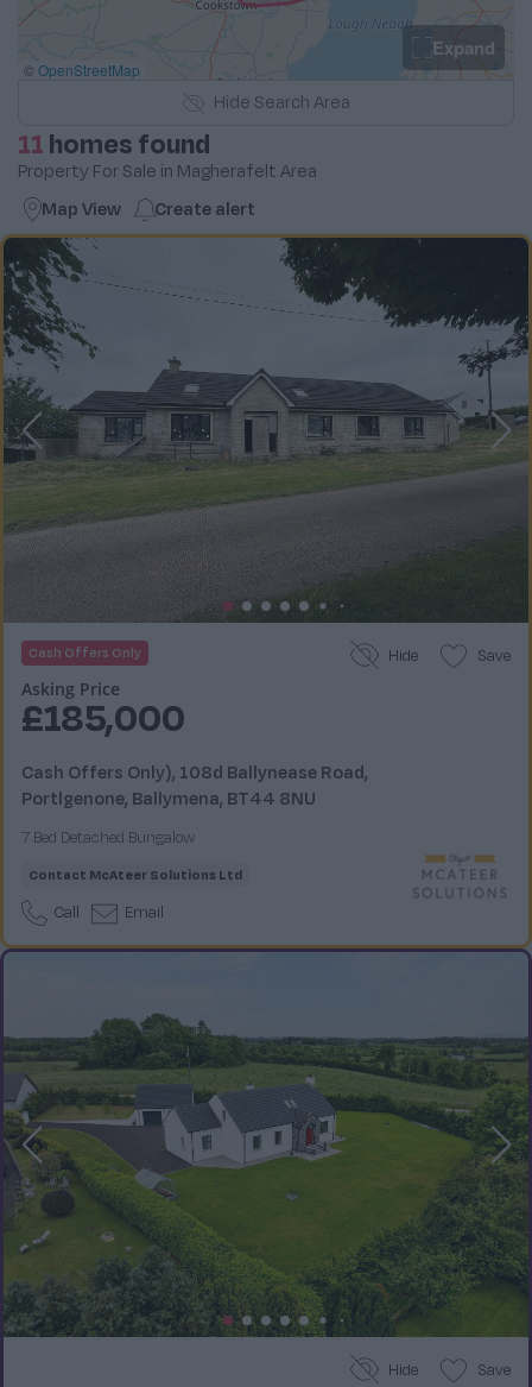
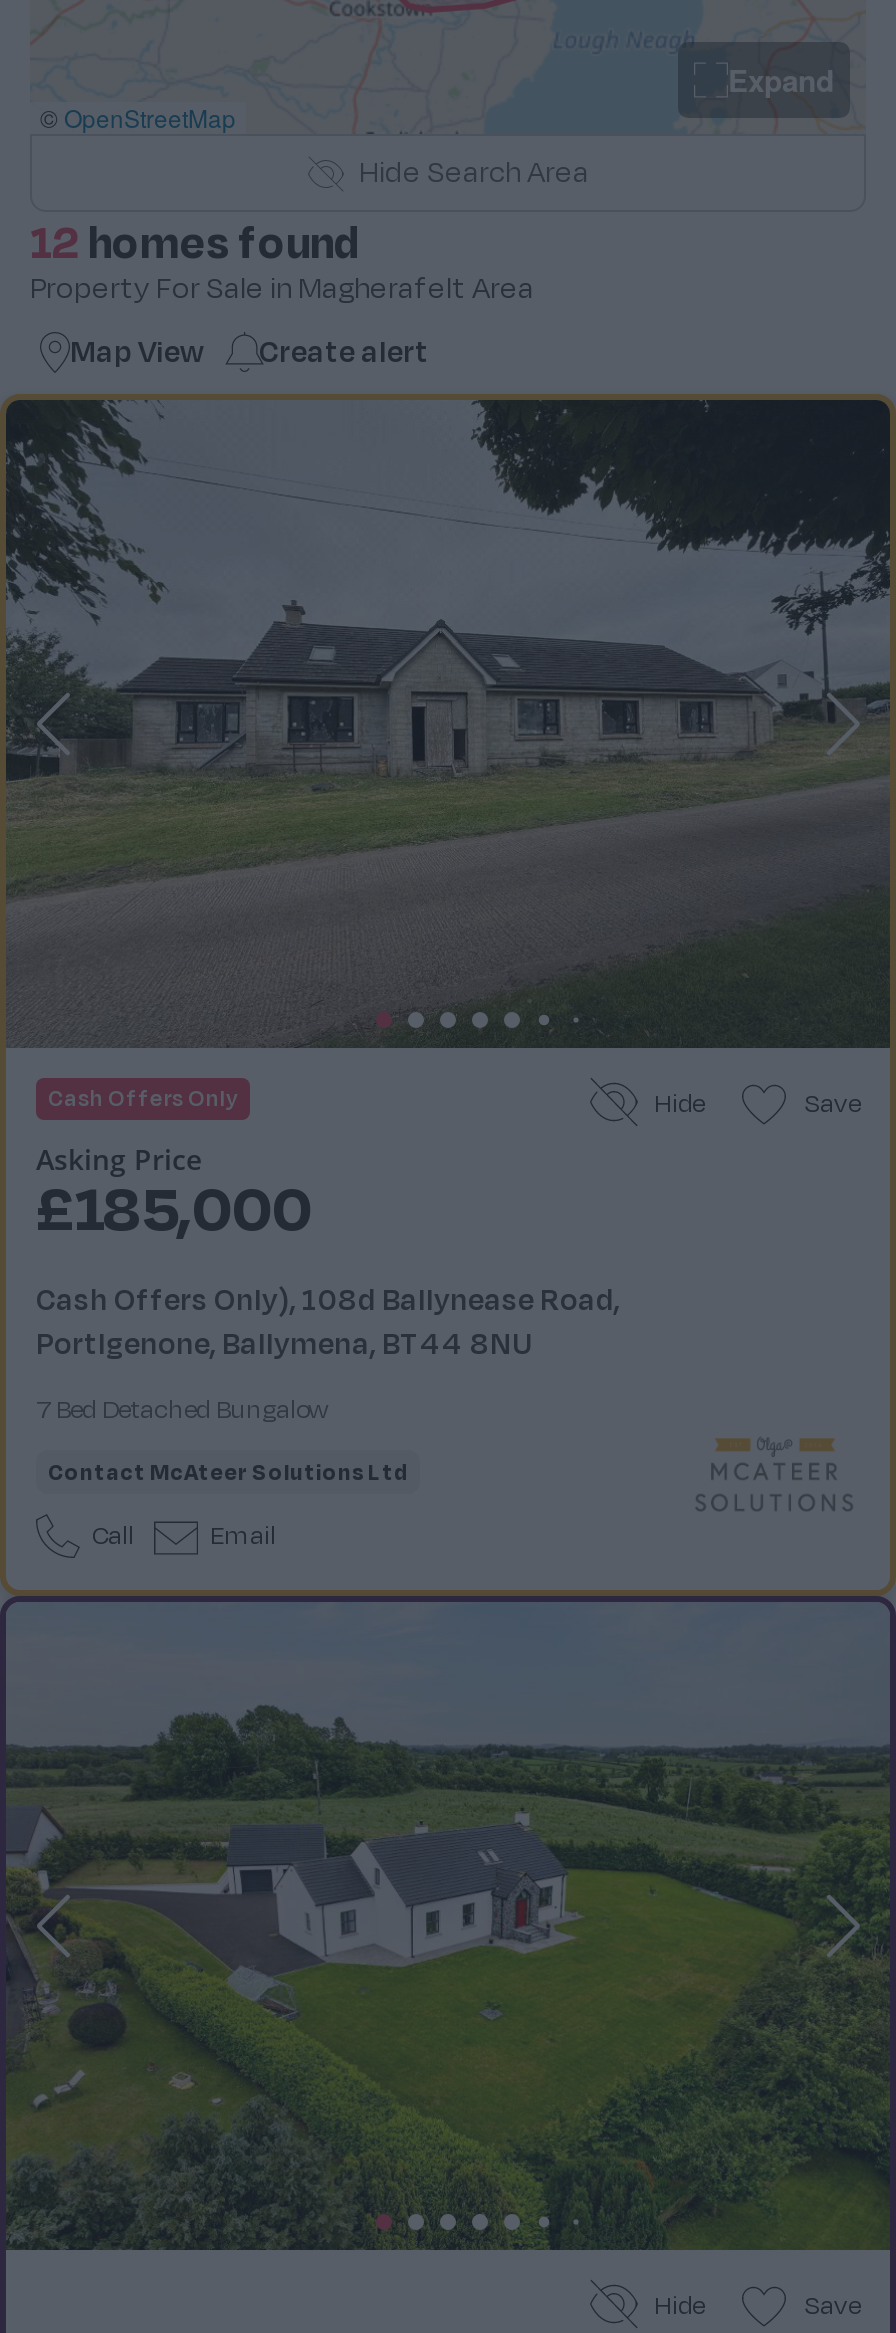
- 11 homes found
+ 12 homes found
